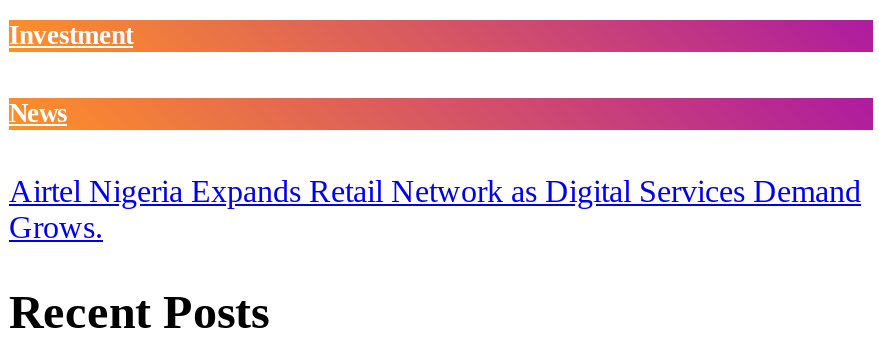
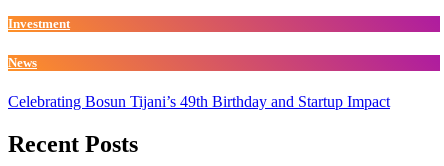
- Airtel Nigeria Expands Retail Network as Digital Services Demand
- Grows.
+ Celebrating Bosun Tijani’s 49th Birthday and Startup Impact
